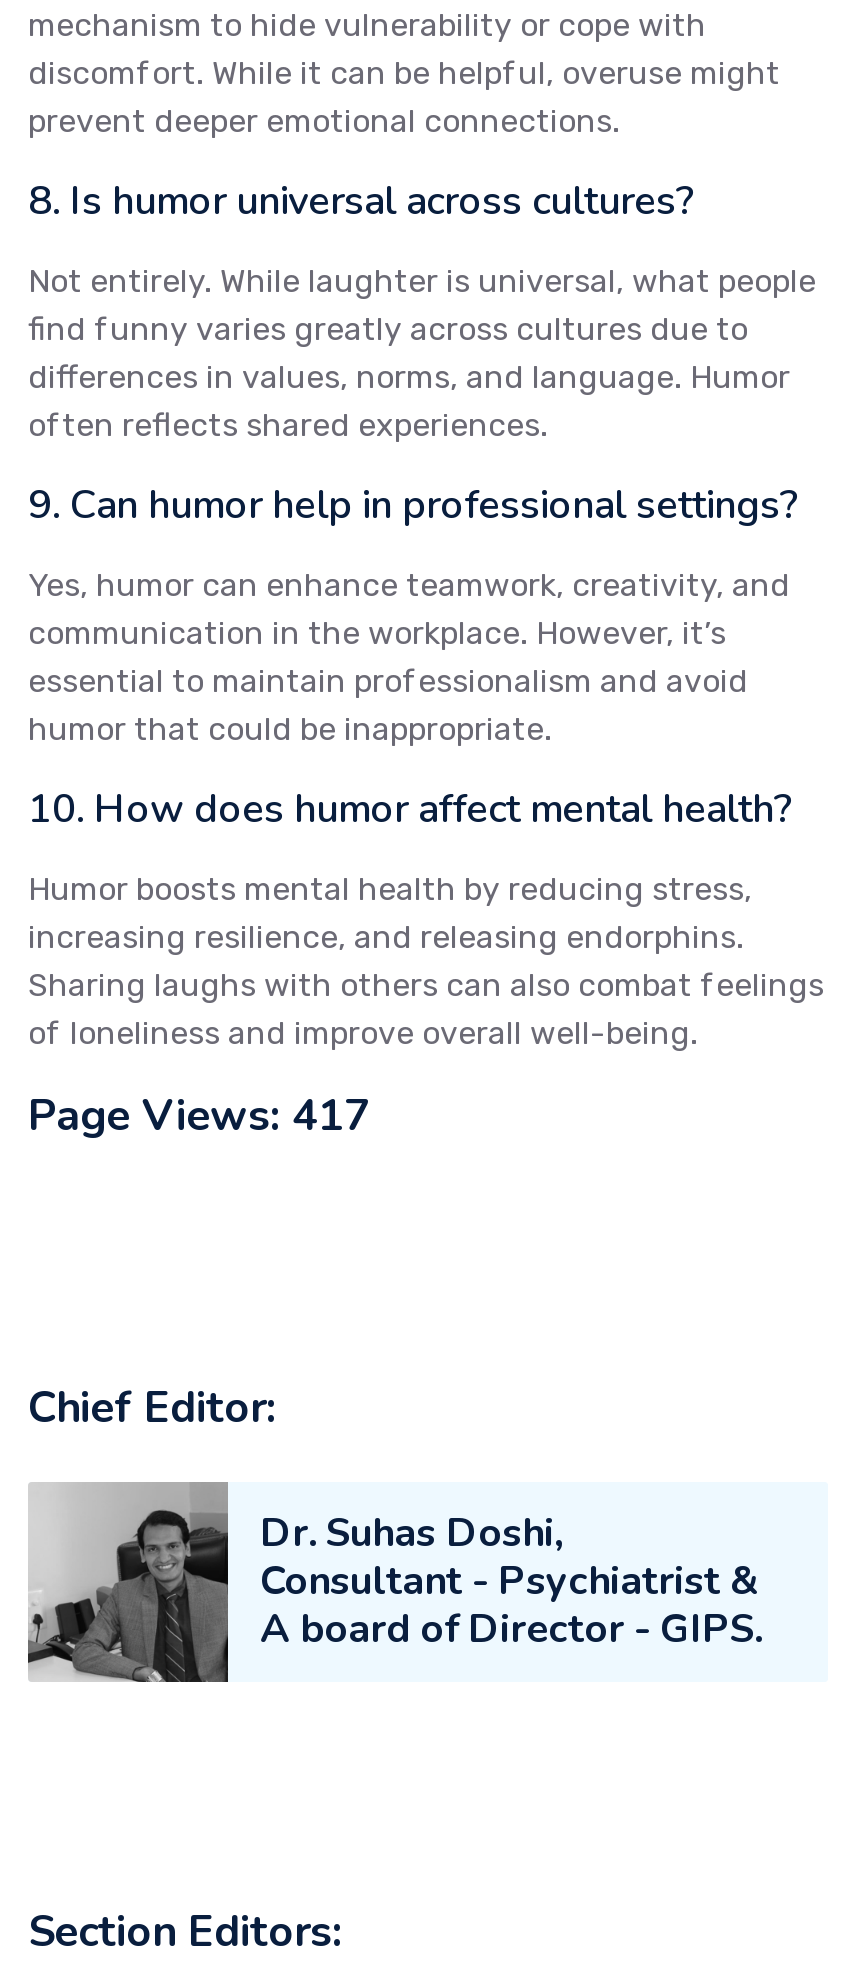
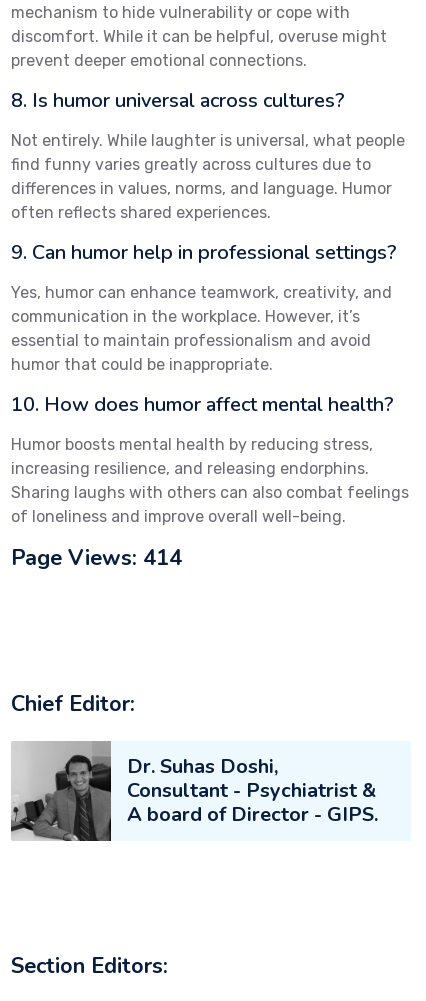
- Page Views: 417
+ Page Views: 414
